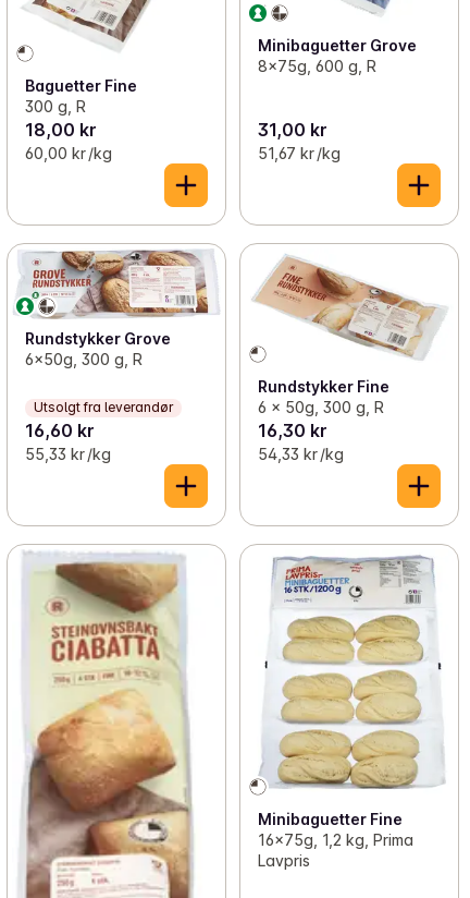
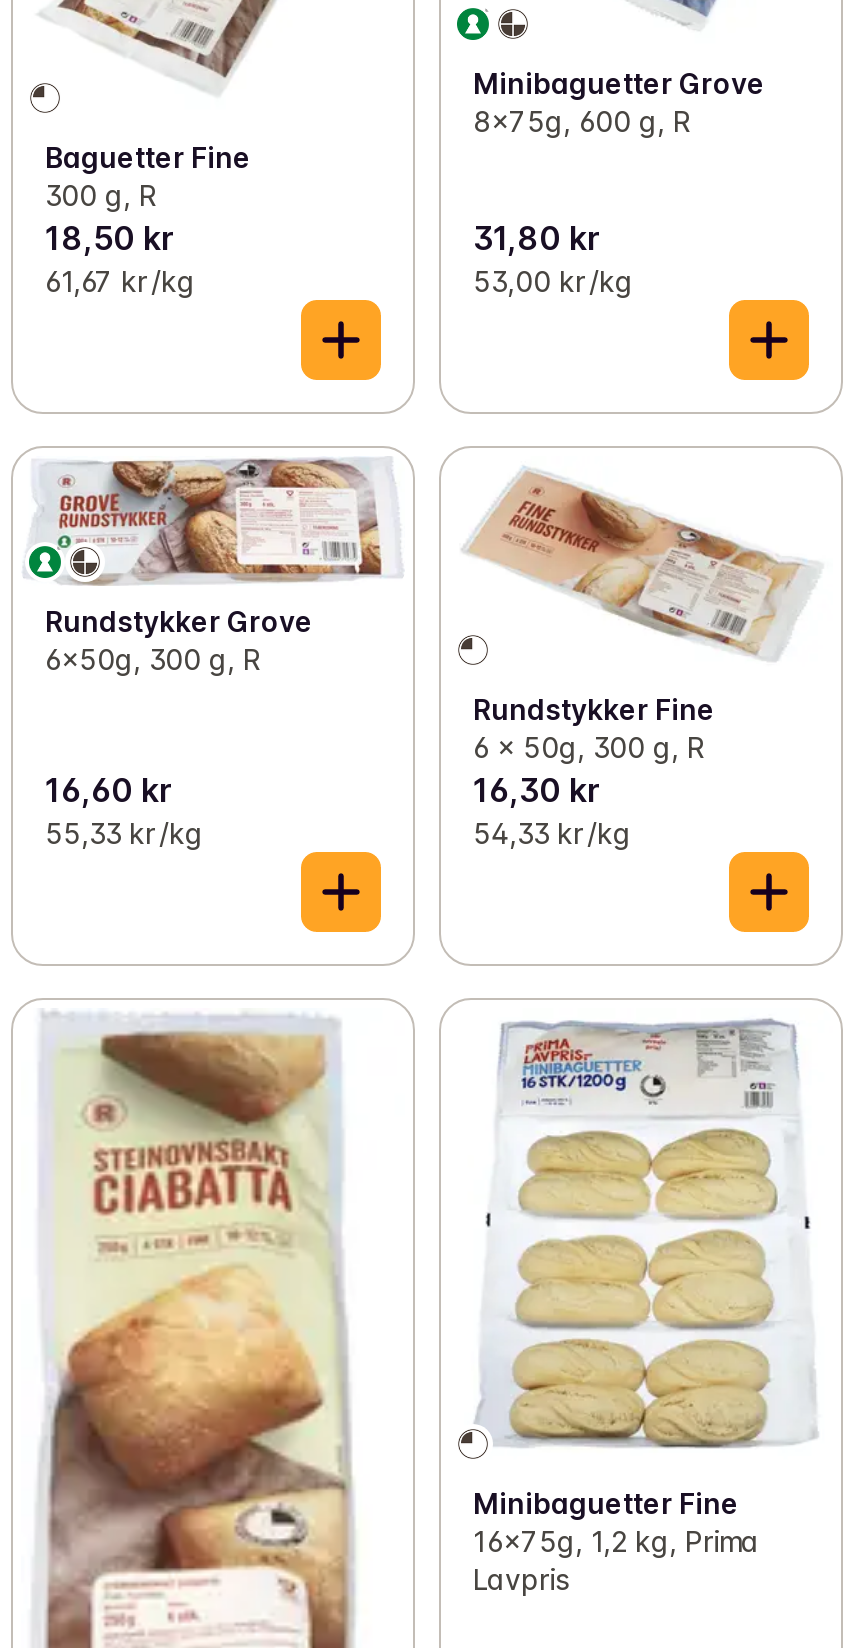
- 18,00 kr
+ 18,50 kr

- 31,00 kr
+ 31,80 kr

- 60,00 kr /kg
+ 61,67 kr /kg

- 51,67 kr /kg
+ 53,00 kr /kg

- Utsolgt fra leverandør
